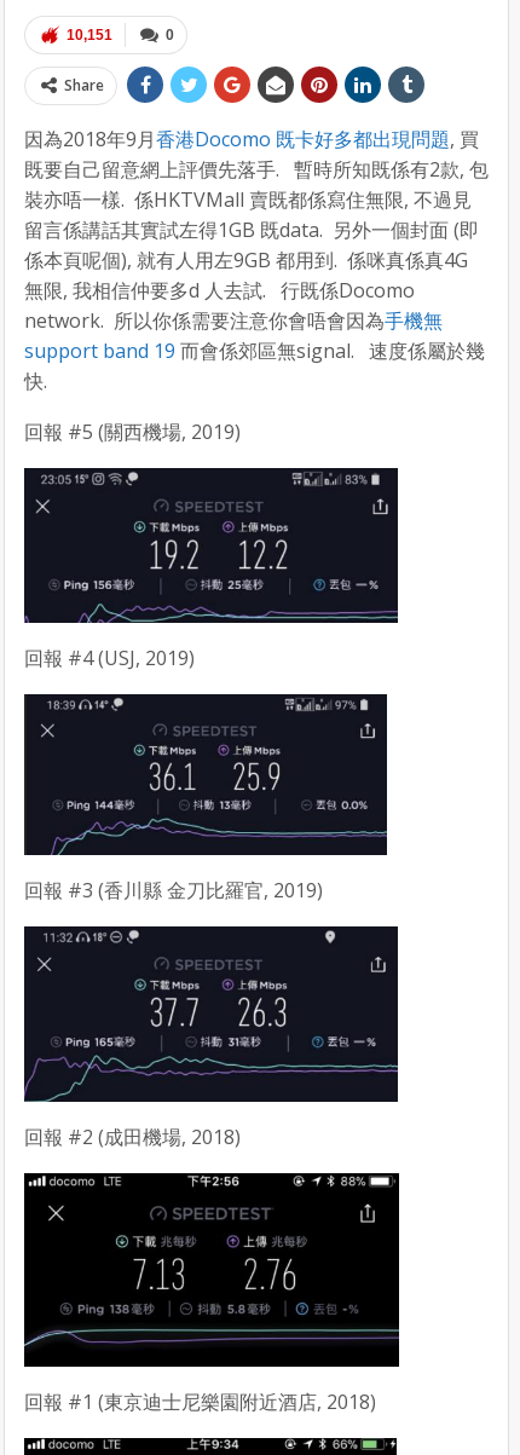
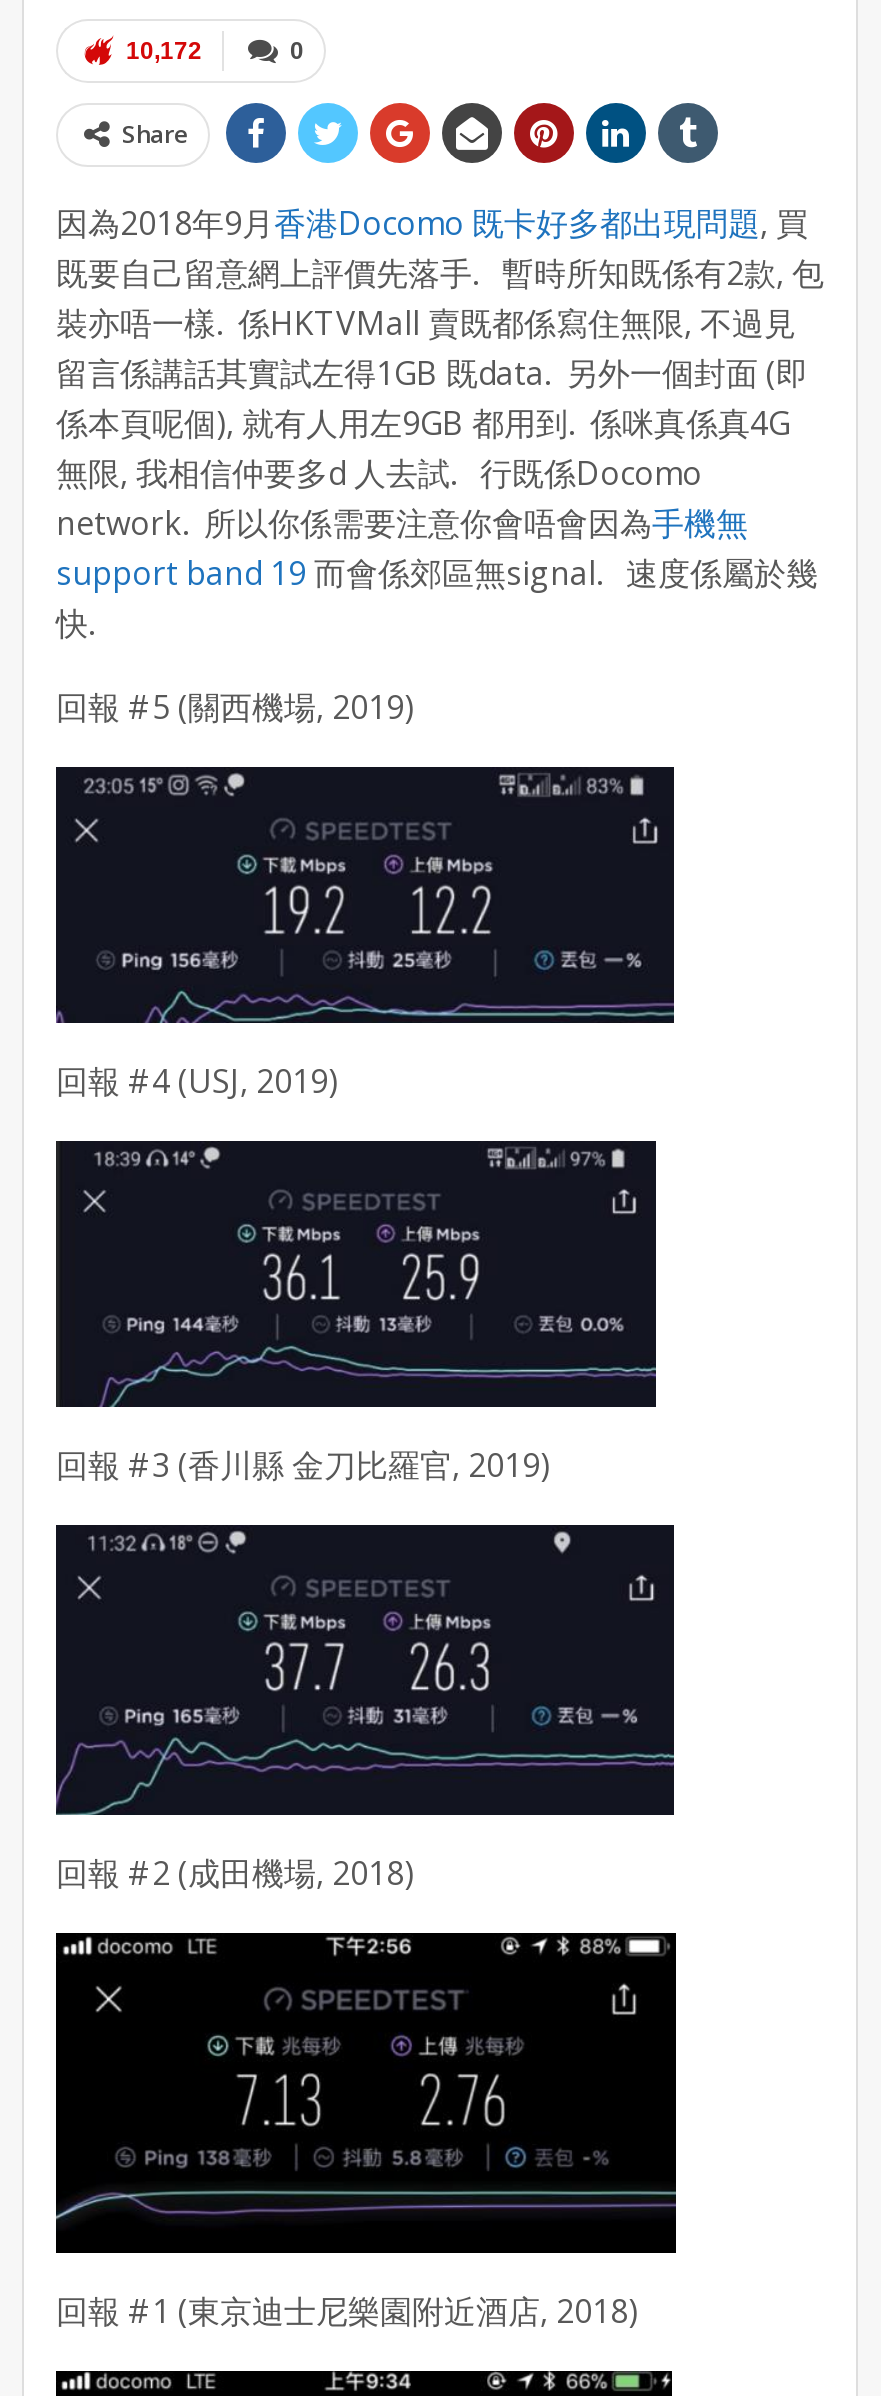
- 10,151
+ 10,172
